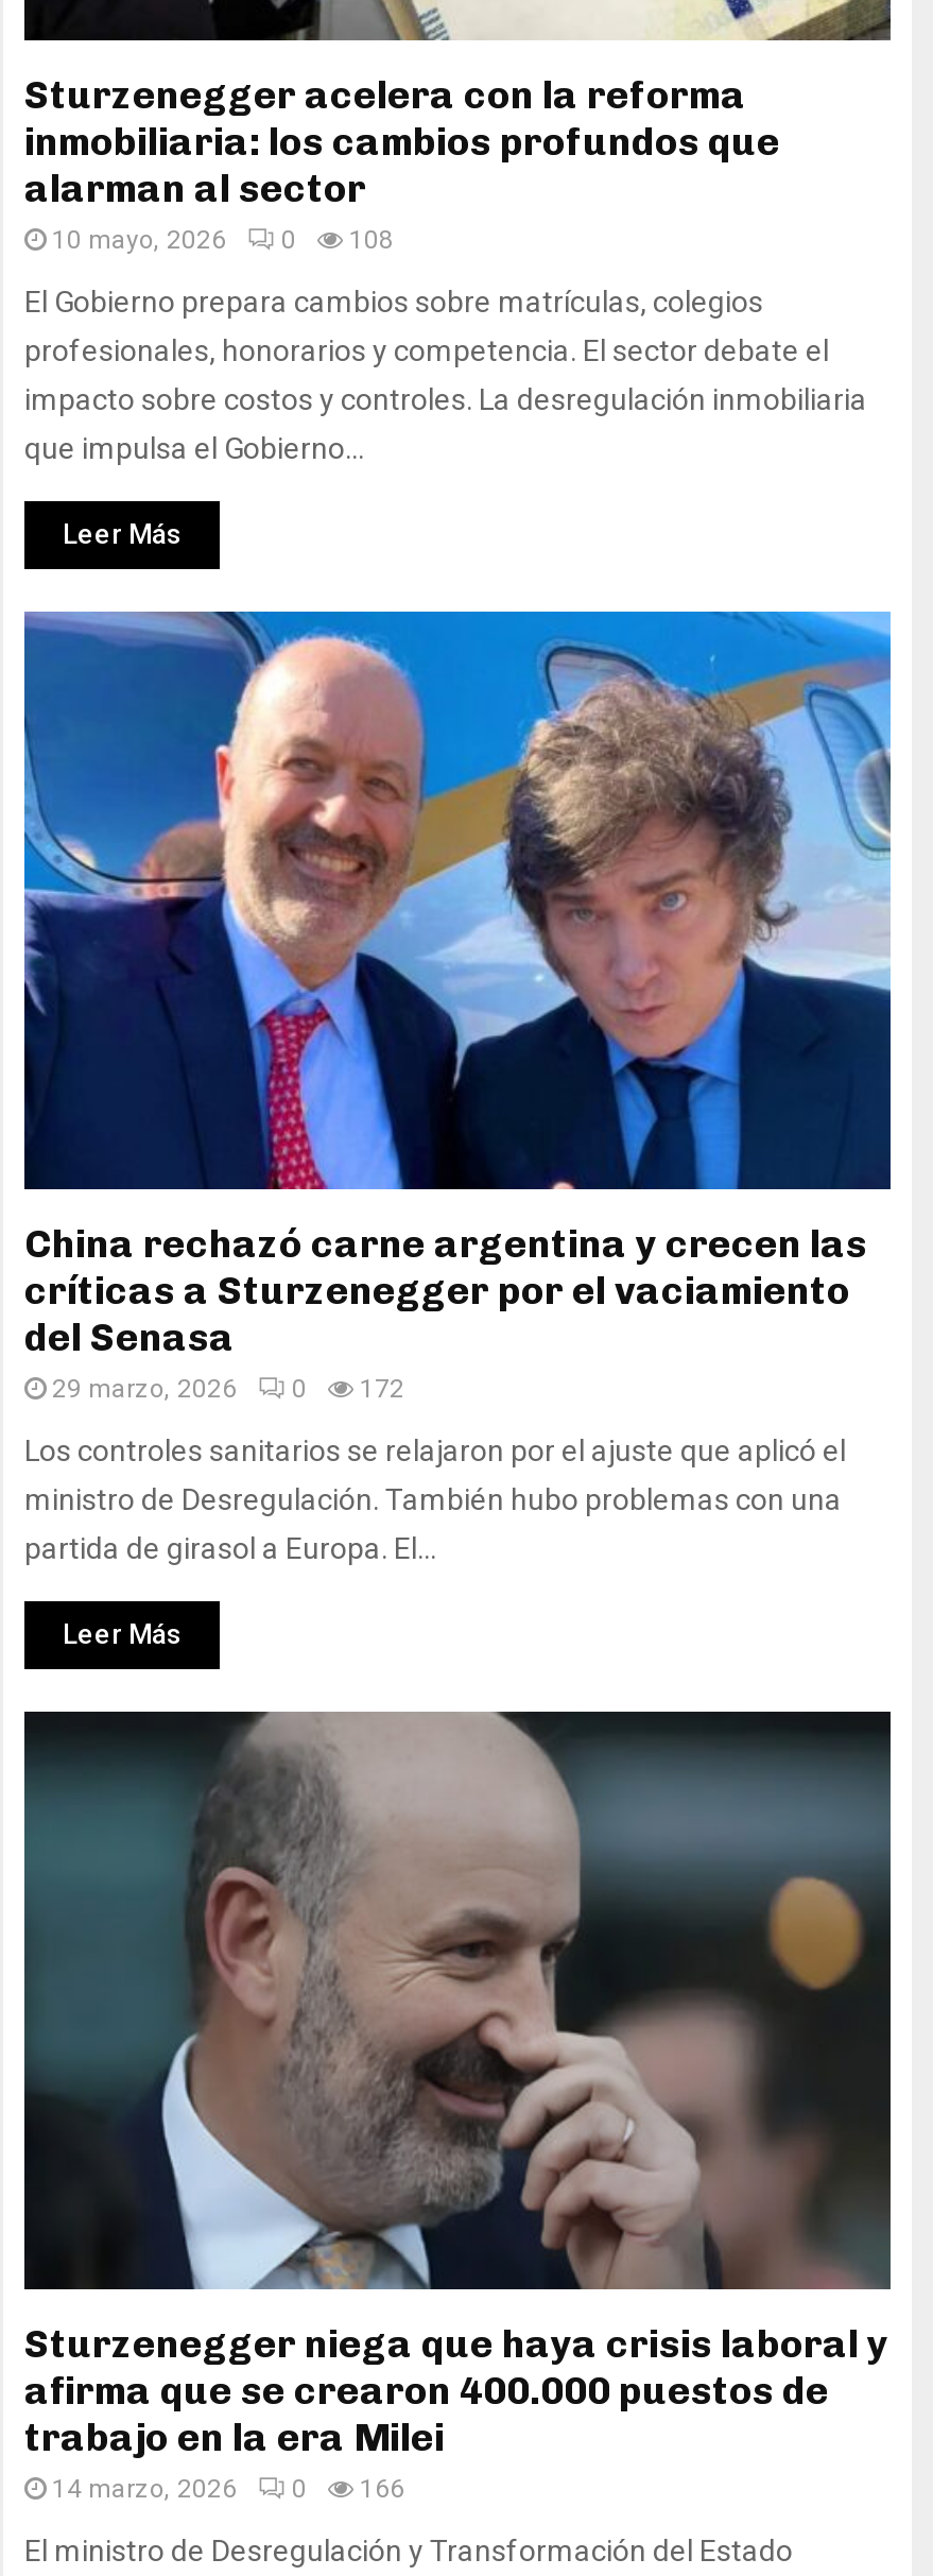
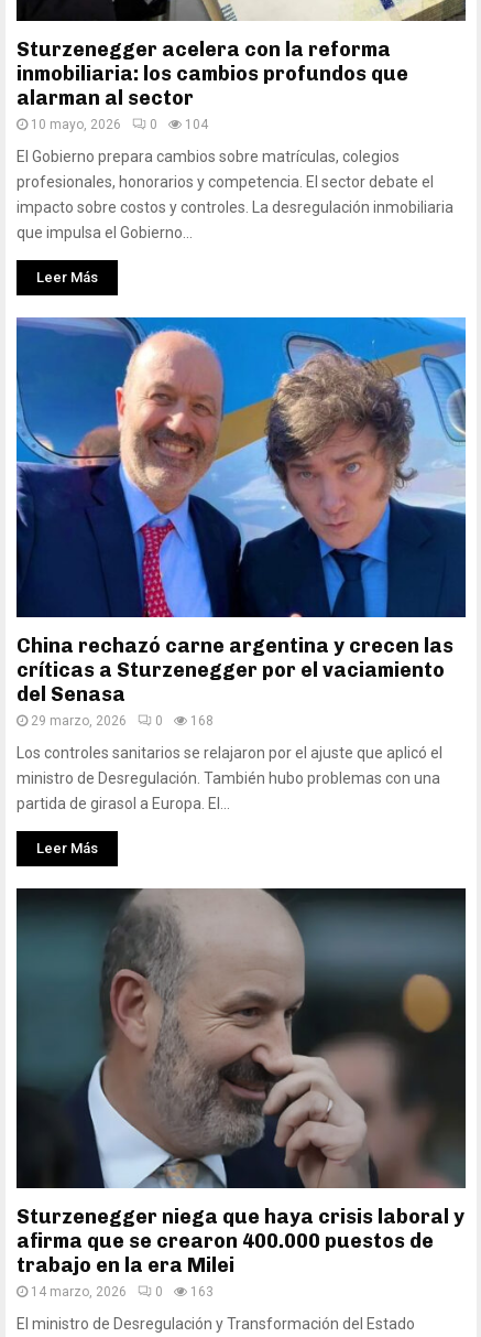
- 10 mayo, 2026 0 108
+ 10 mayo, 2026 0 104

- 29 marzo, 2026 0 172
+ 29 marzo, 2026 0 168

- 14 marzo, 2026 0 166
+ 14 marzo, 2026 0 163
